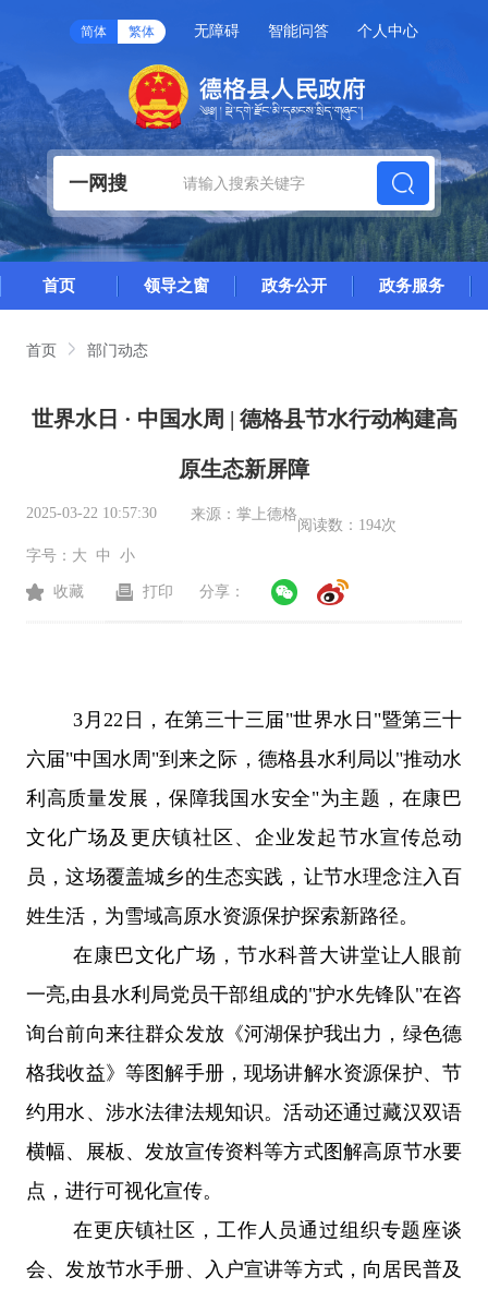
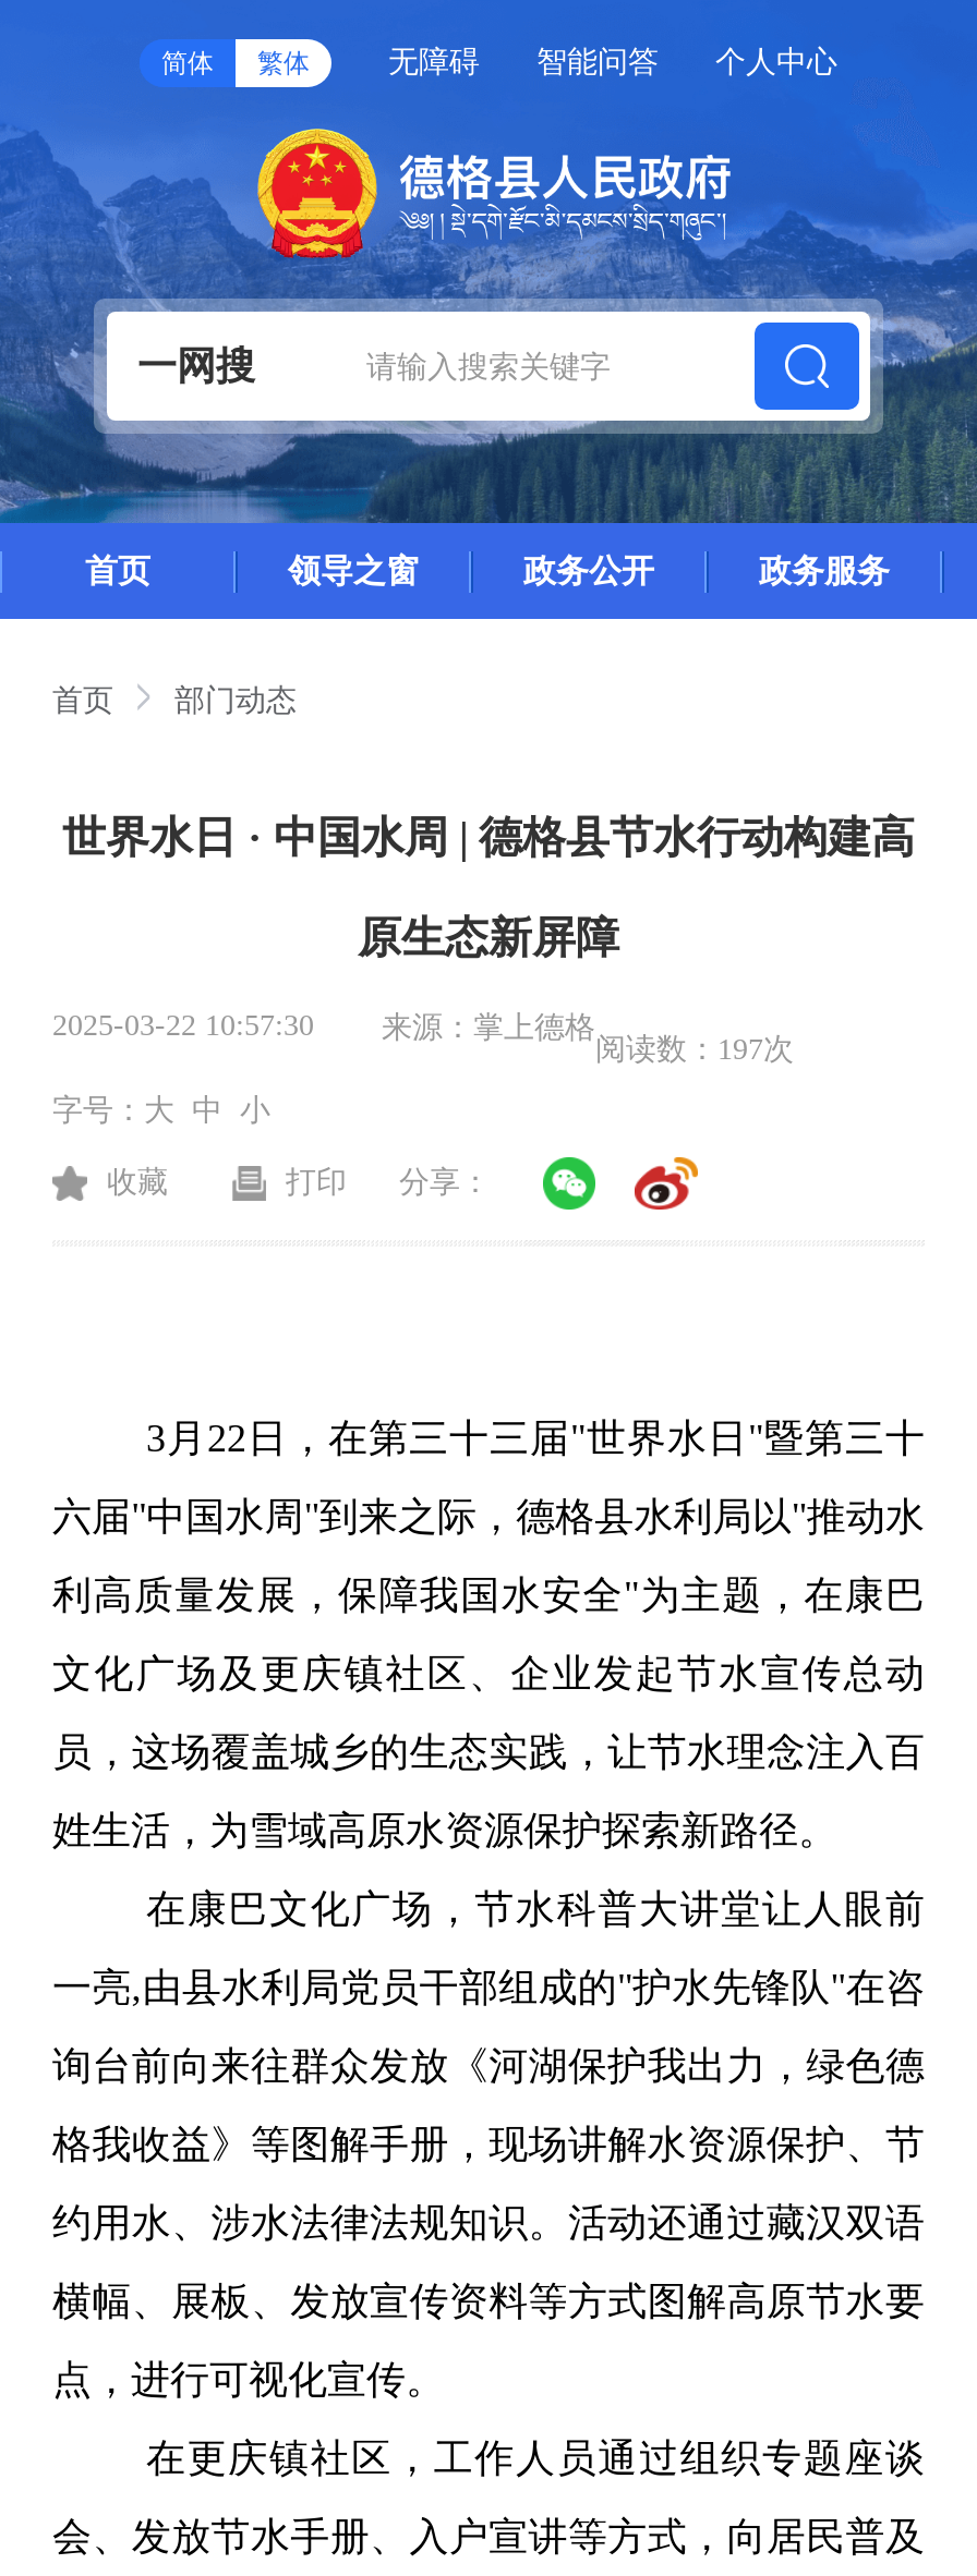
- 阅读数：194次
+ 阅读数：197次
